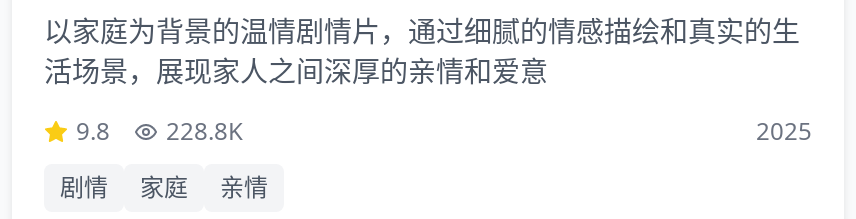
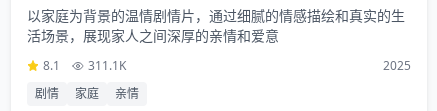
- 9.8
- 228.8K
+ 8.1
+ 311.1K
